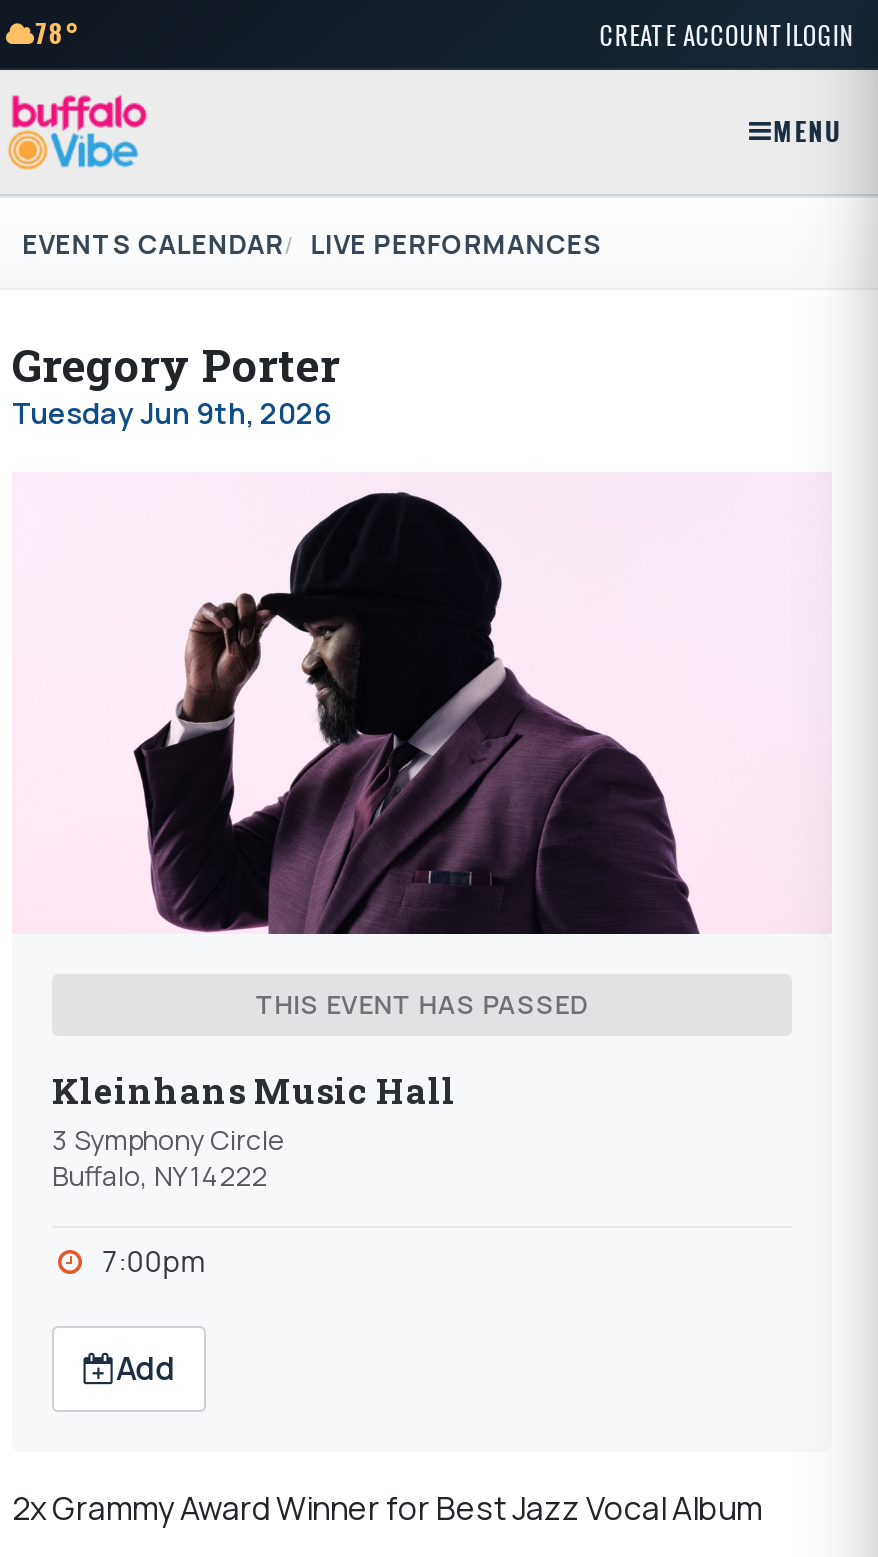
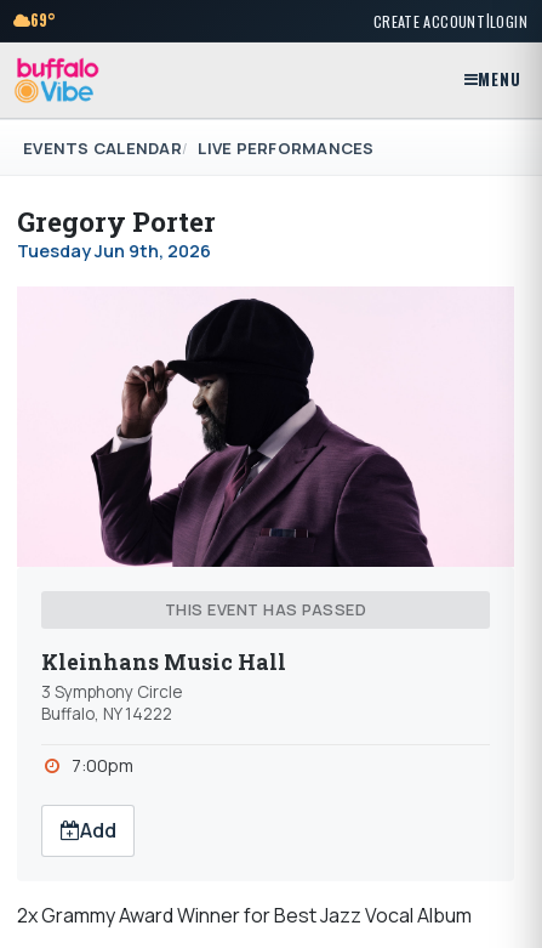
- 78°
+ 69°
